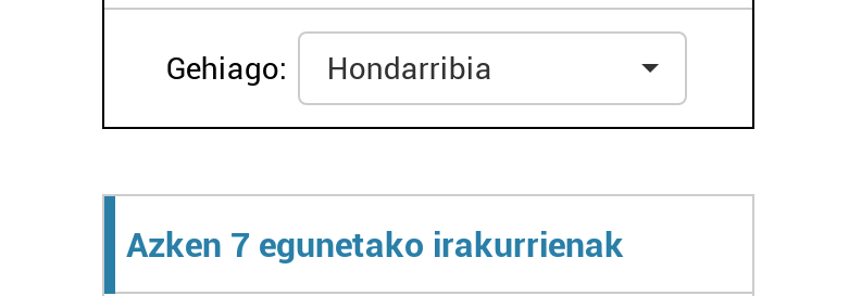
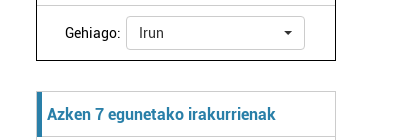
- Hondarribia
+ Irun
